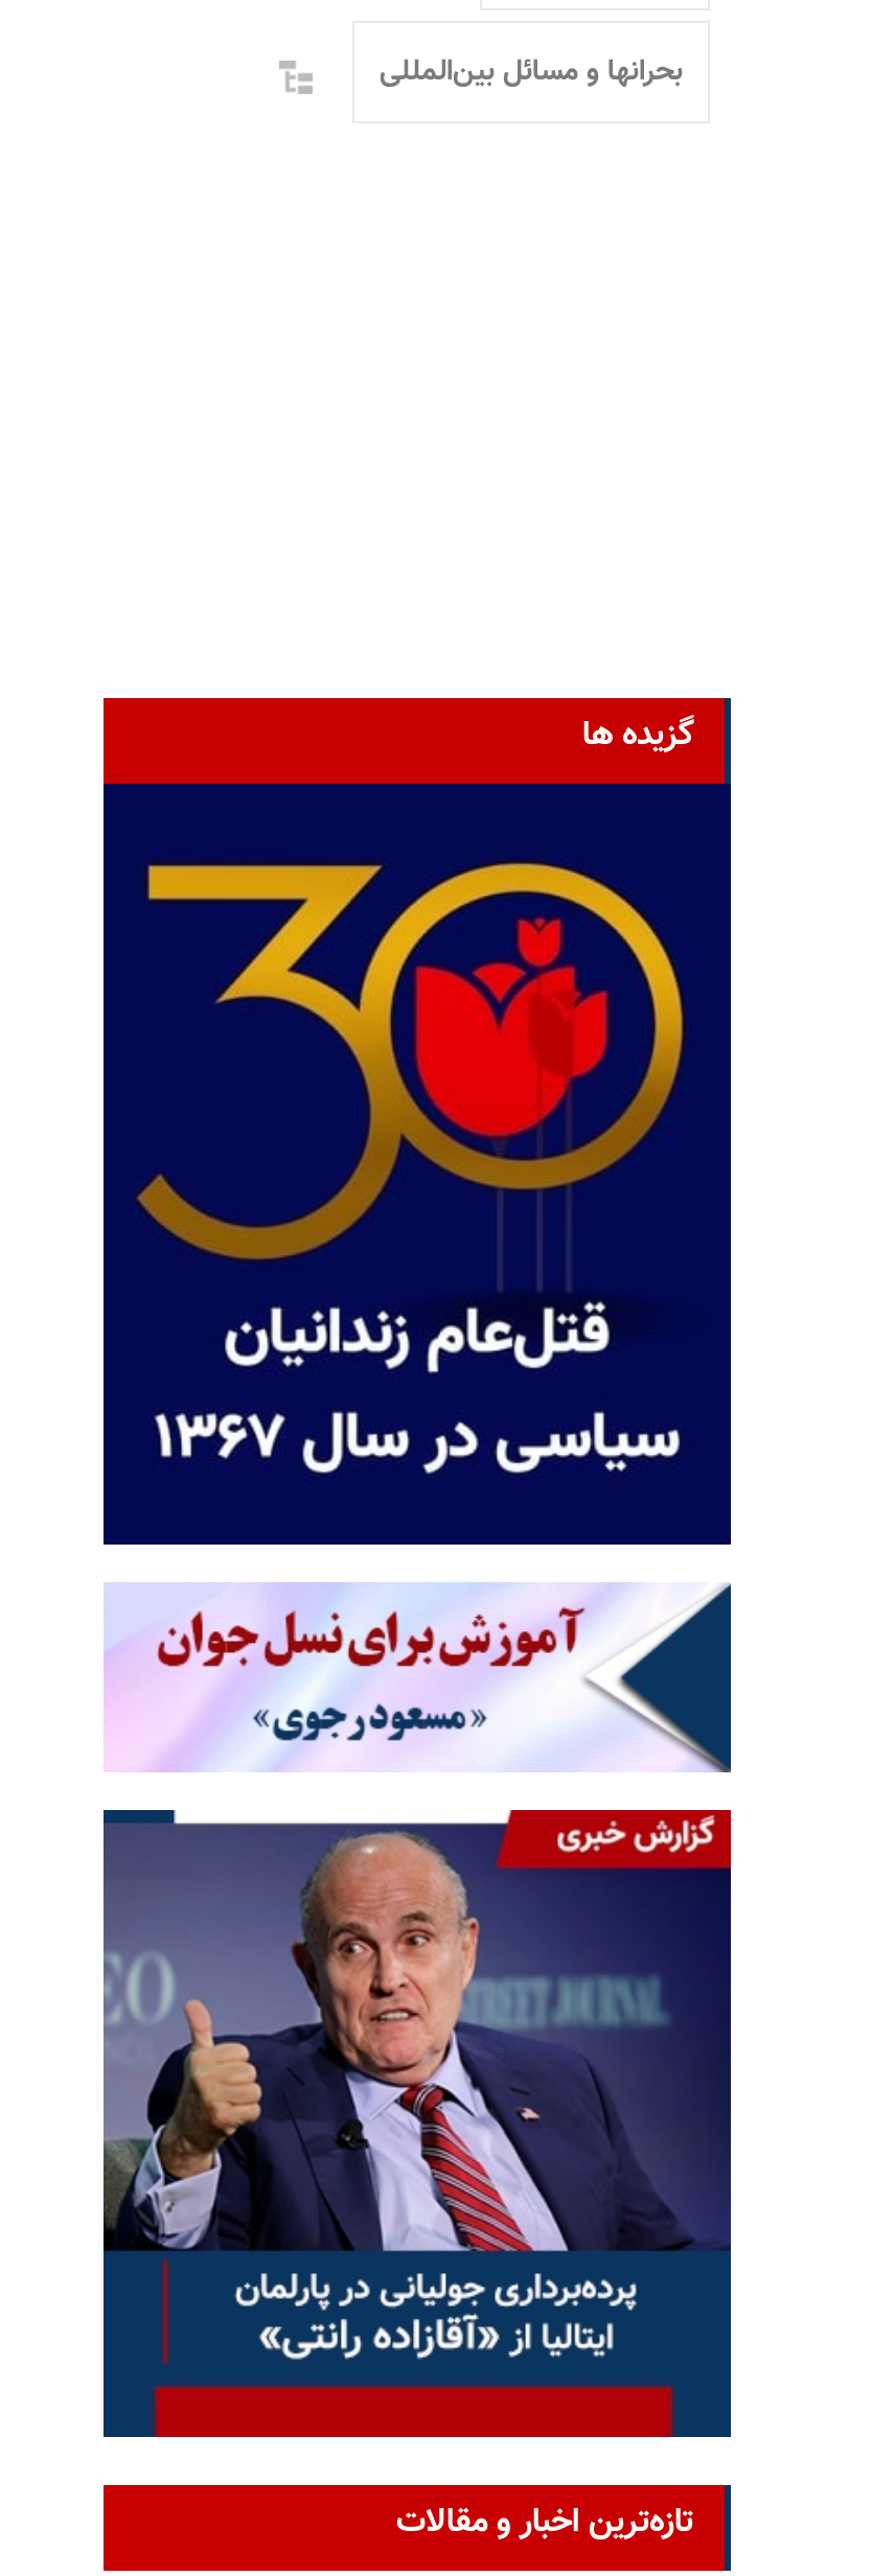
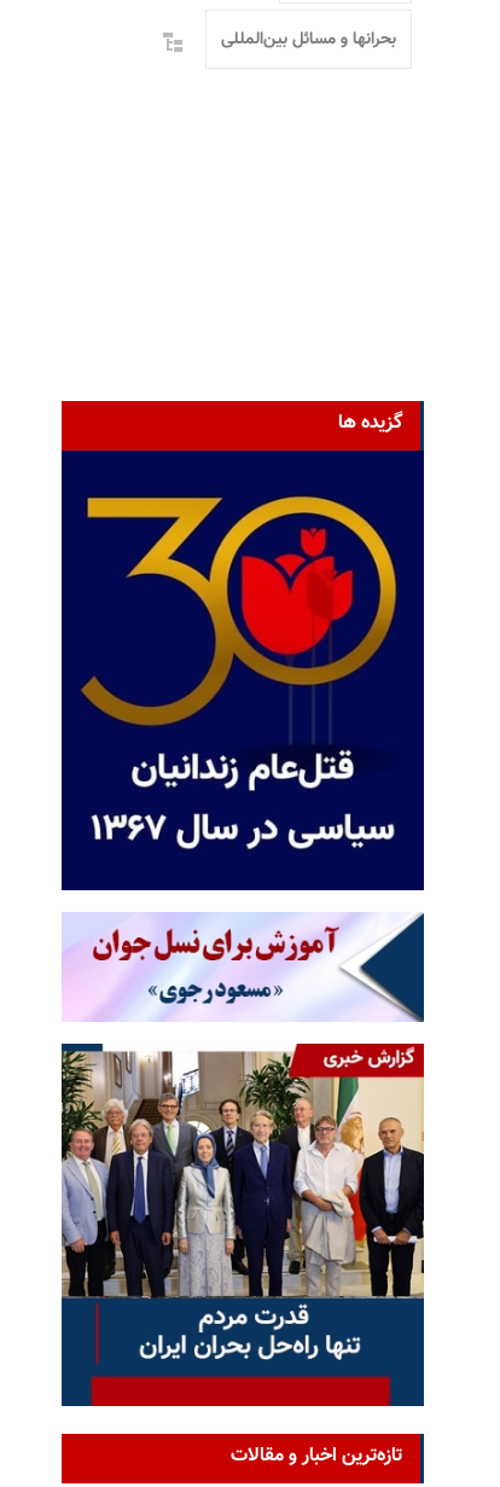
- [image]
+ [image]
